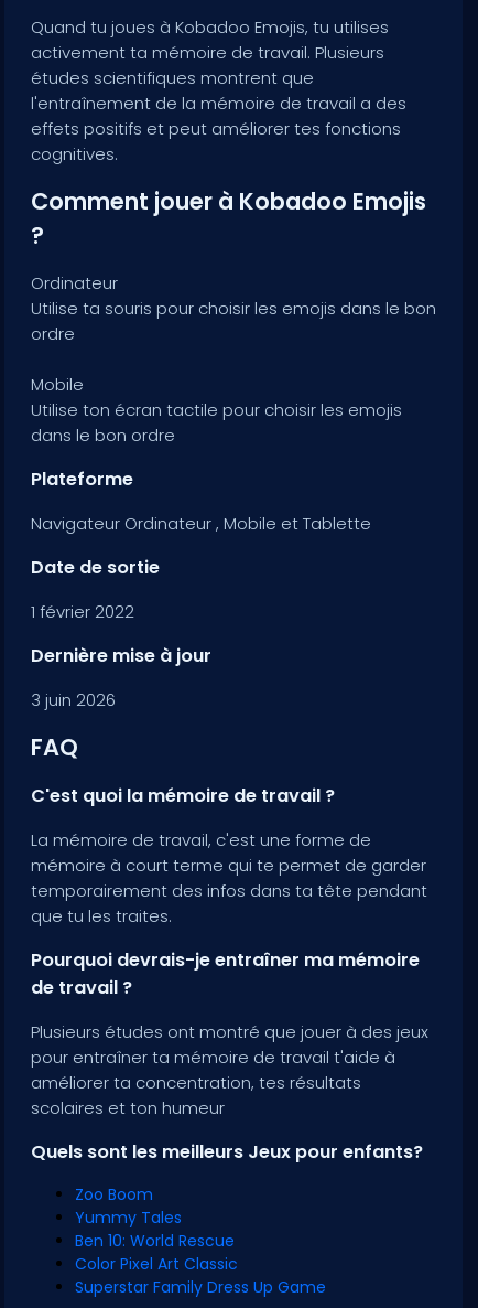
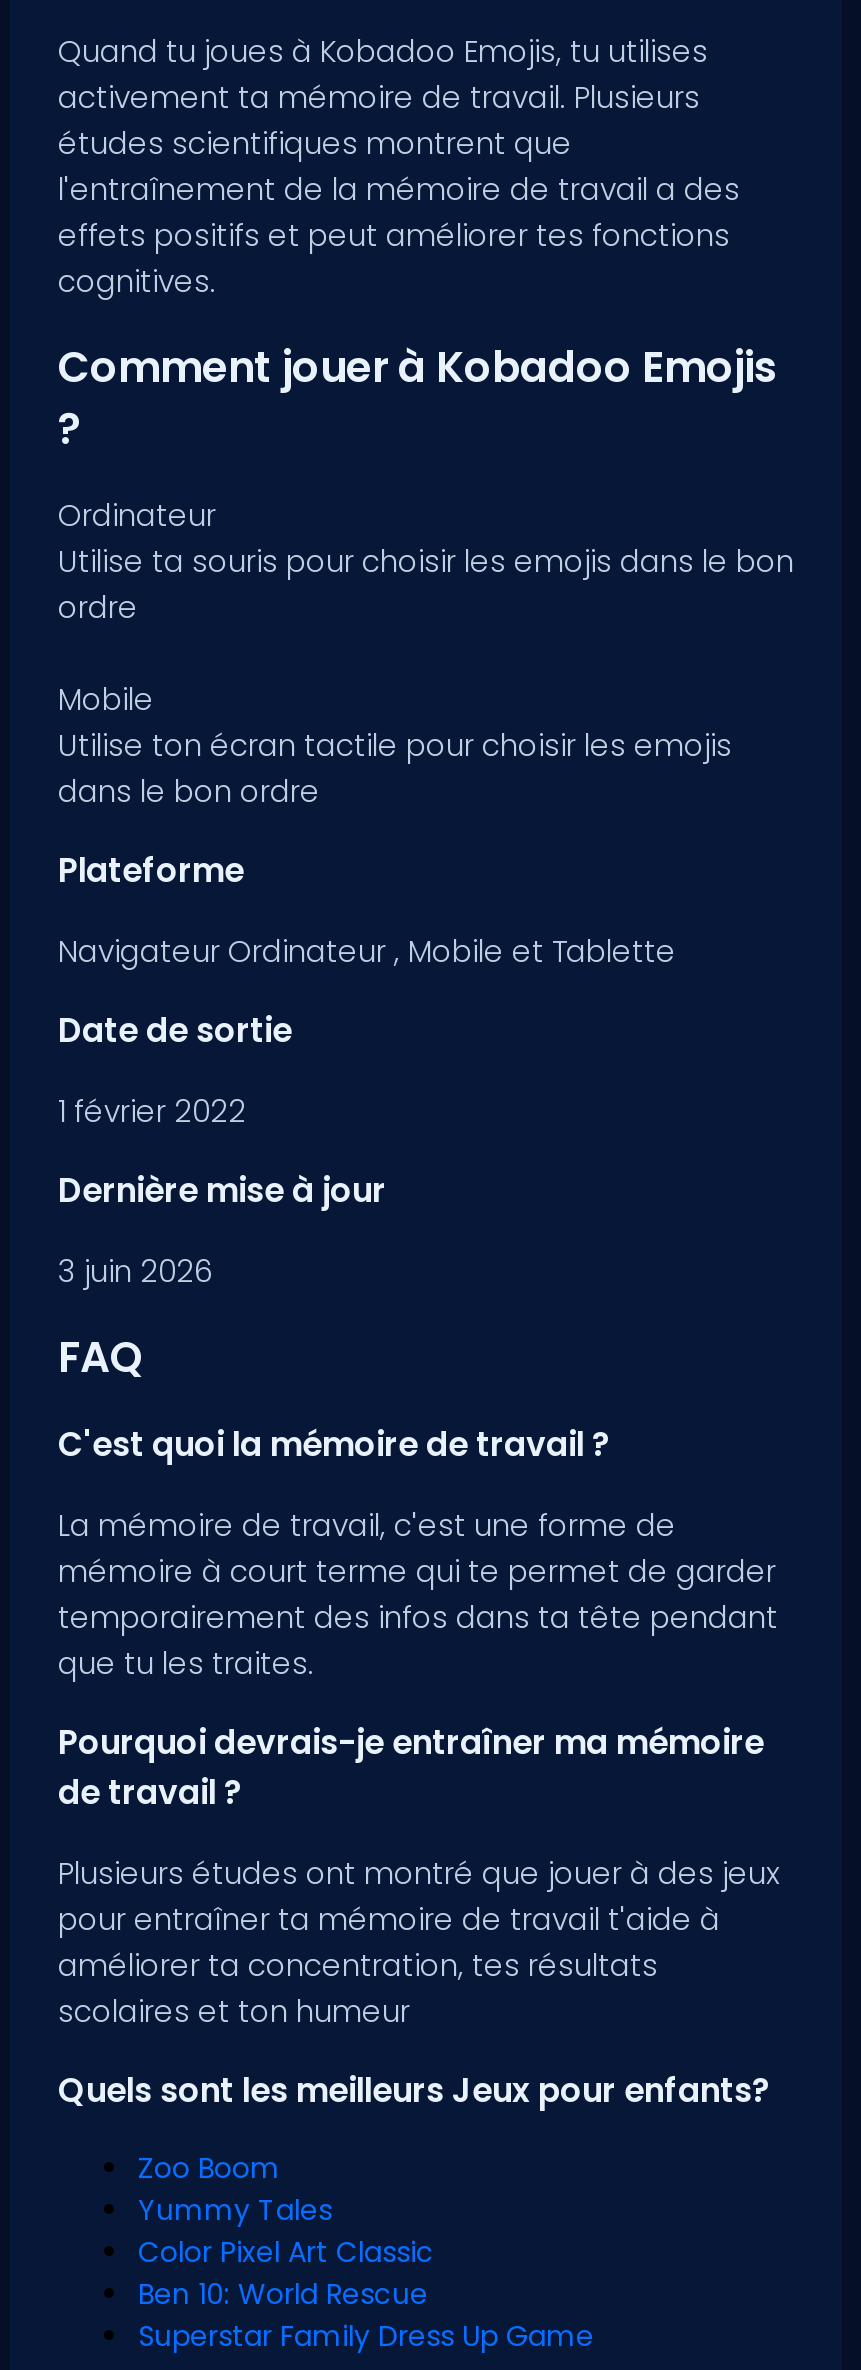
moved down: Ben 10: World Rescue

moved up: Color Pixel Art Classic
